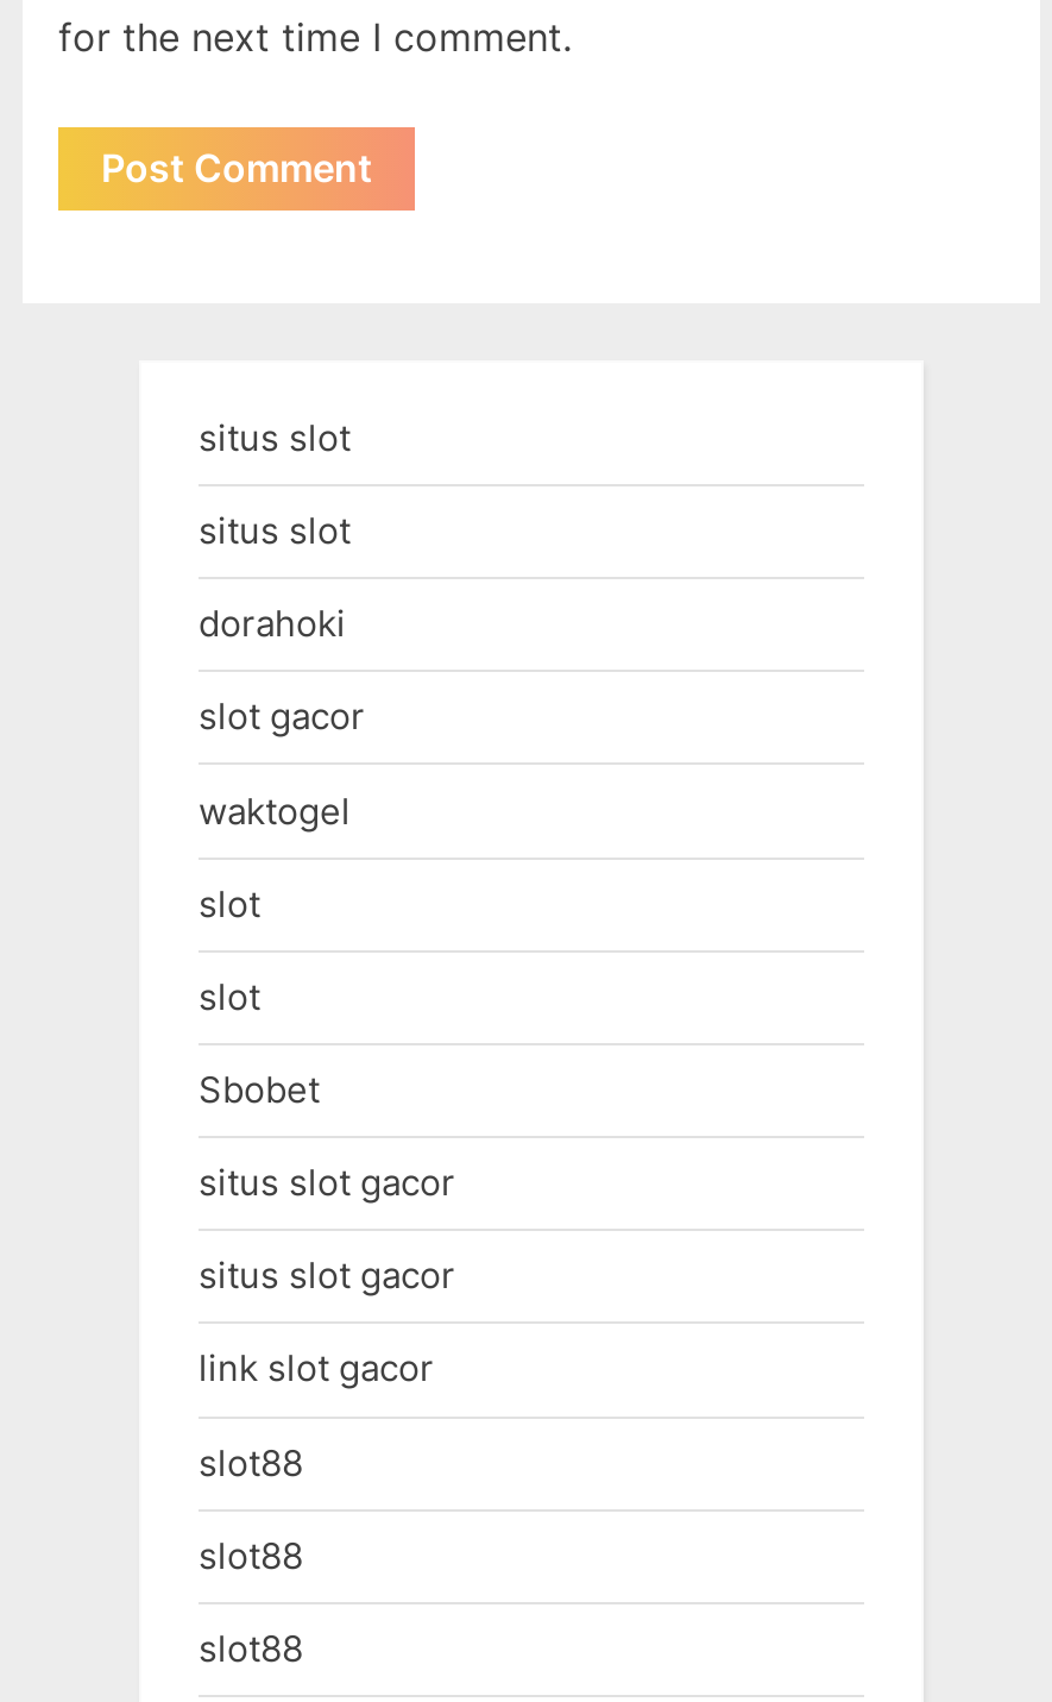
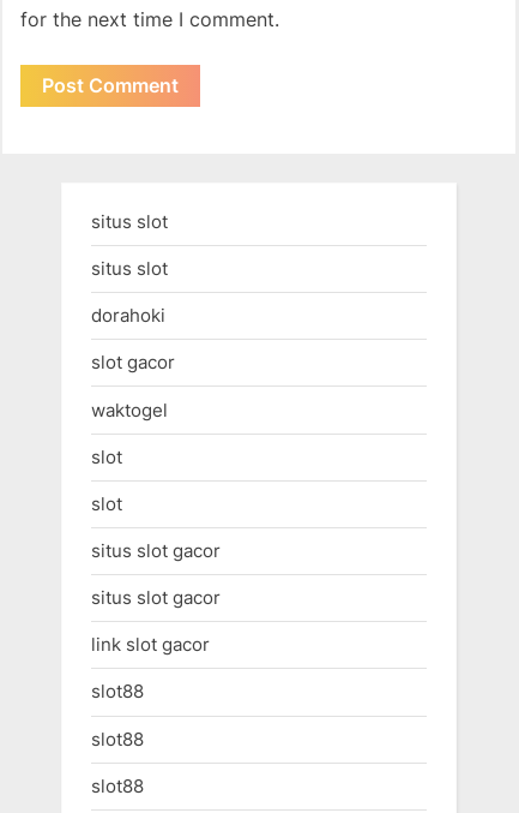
- Sbobet
